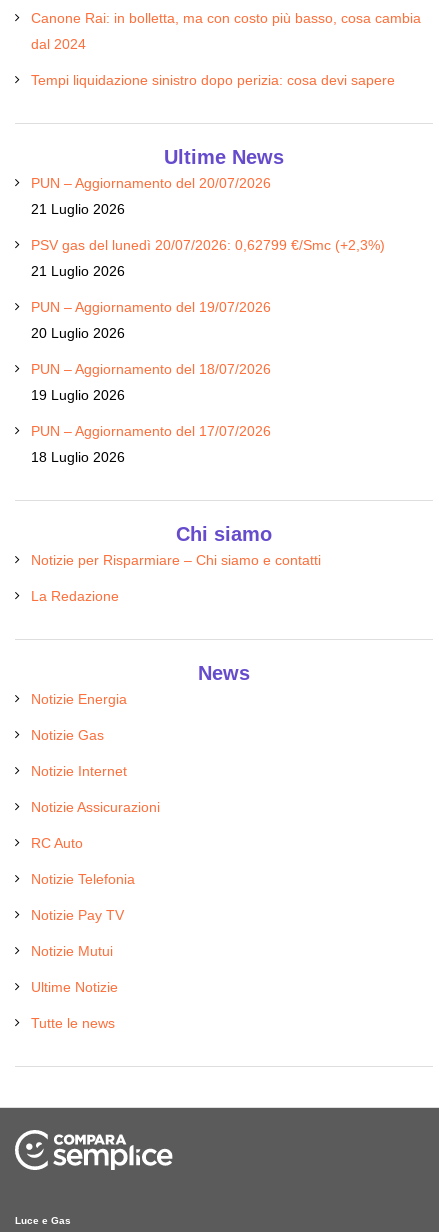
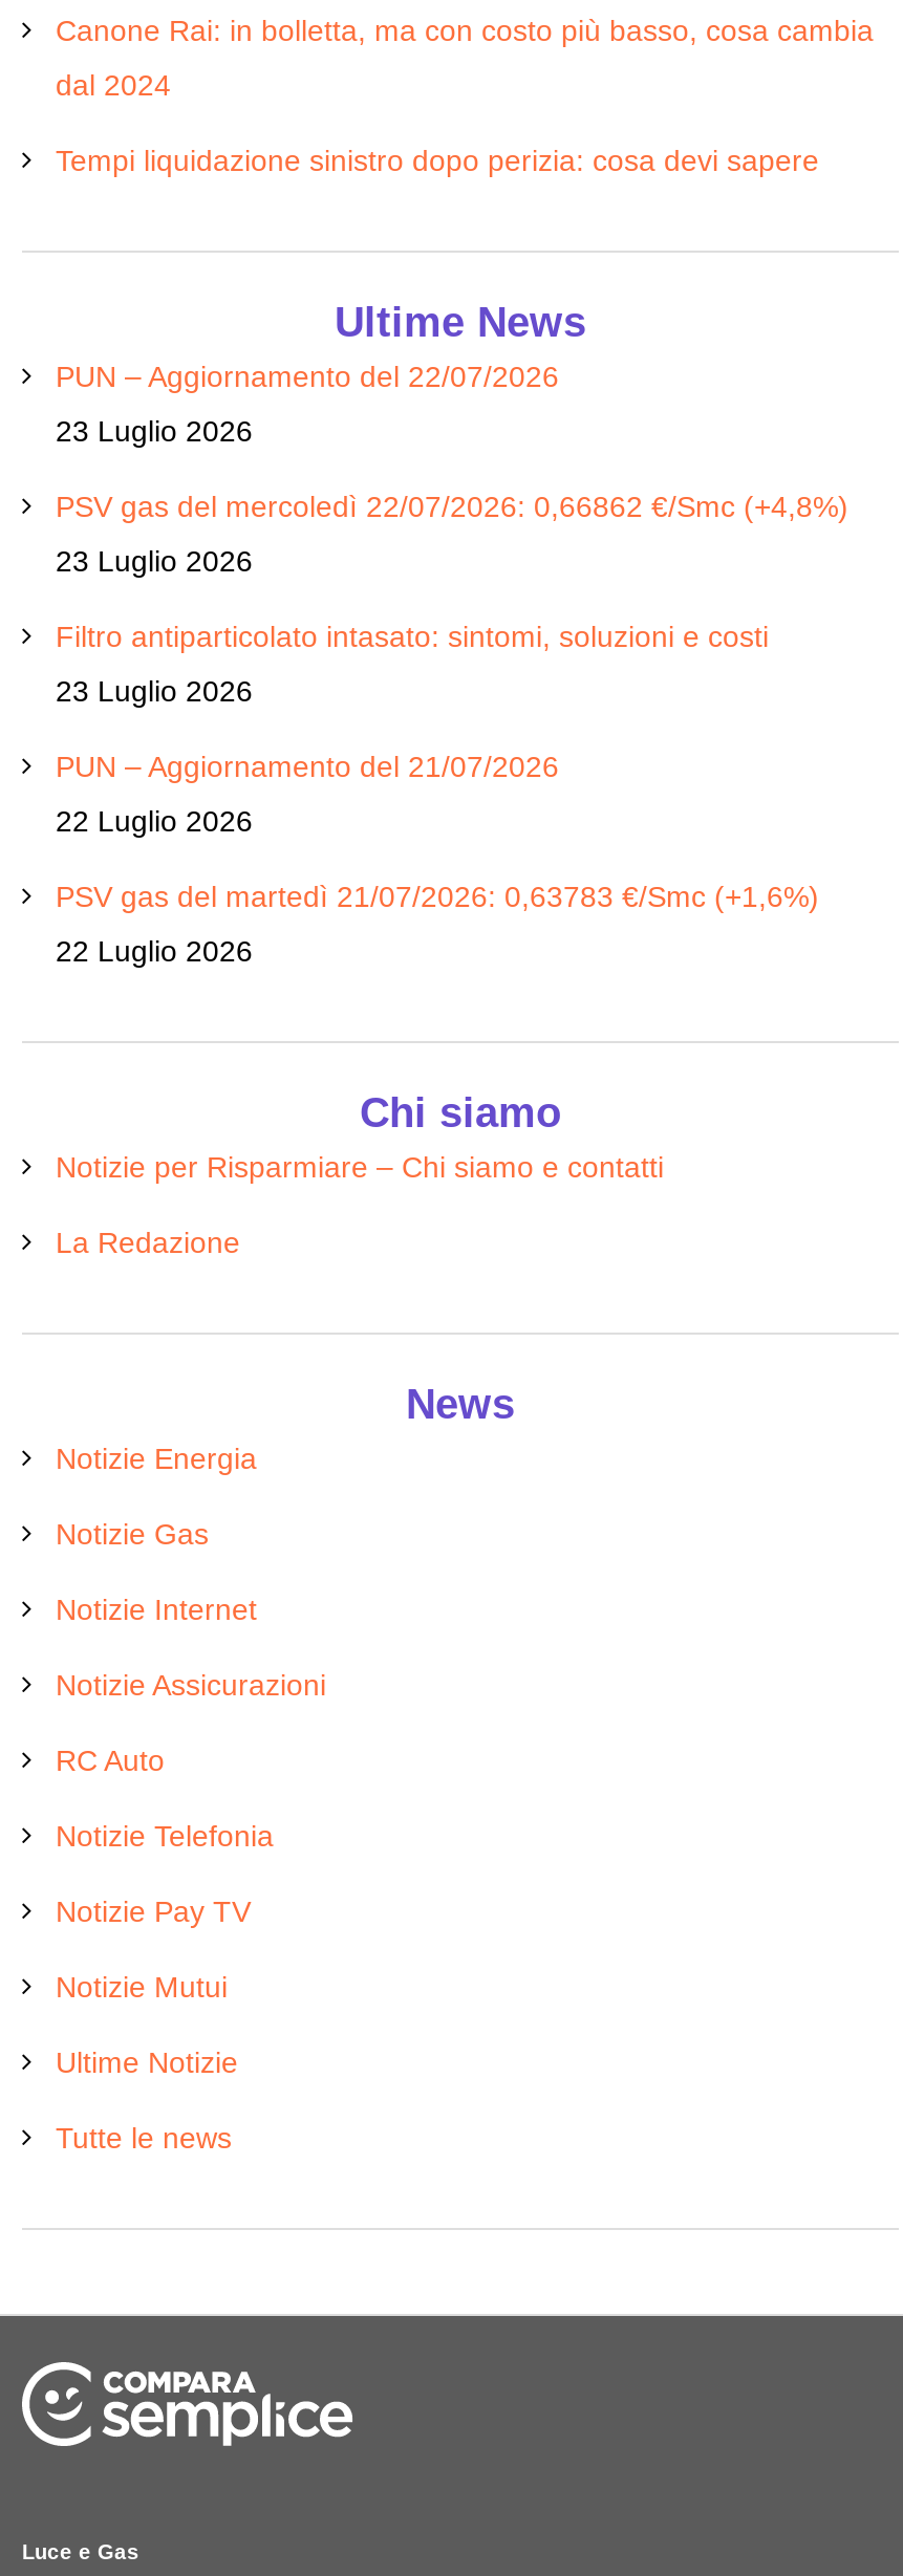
- PUN – Aggiornamento del 20/07/2026
+ PUN – Aggiornamento del 22/07/2026

- 21 Luglio 2026
+ 23 Luglio 2026

- PSV gas del lunedì 20/07/2026: 0,62799 €/Smc (+2,3%)
+ PSV gas del mercoledì 22/07/2026: 0,66862 €/Smc (+4,8%)

- 21 Luglio 2026
+ 23 Luglio 2026

- PUN – Aggiornamento del 19/07/2026
+ Filtro antiparticolato intasato: sintomi, soluzioni e costi

- 20 Luglio 2026
+ 23 Luglio 2026

- PUN – Aggiornamento del 18/07/2026
+ PUN – Aggiornamento del 21/07/2026

- 19 Luglio 2026
+ 22 Luglio 2026

- PUN – Aggiornamento del 17/07/2026
+ PSV gas del martedì 21/07/2026: 0,63783 €/Smc (+1,6%)

- 18 Luglio 2026
+ 22 Luglio 2026
